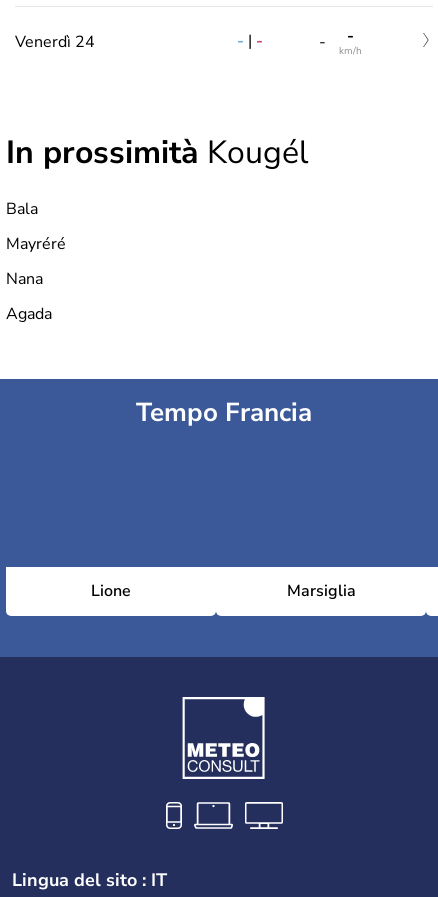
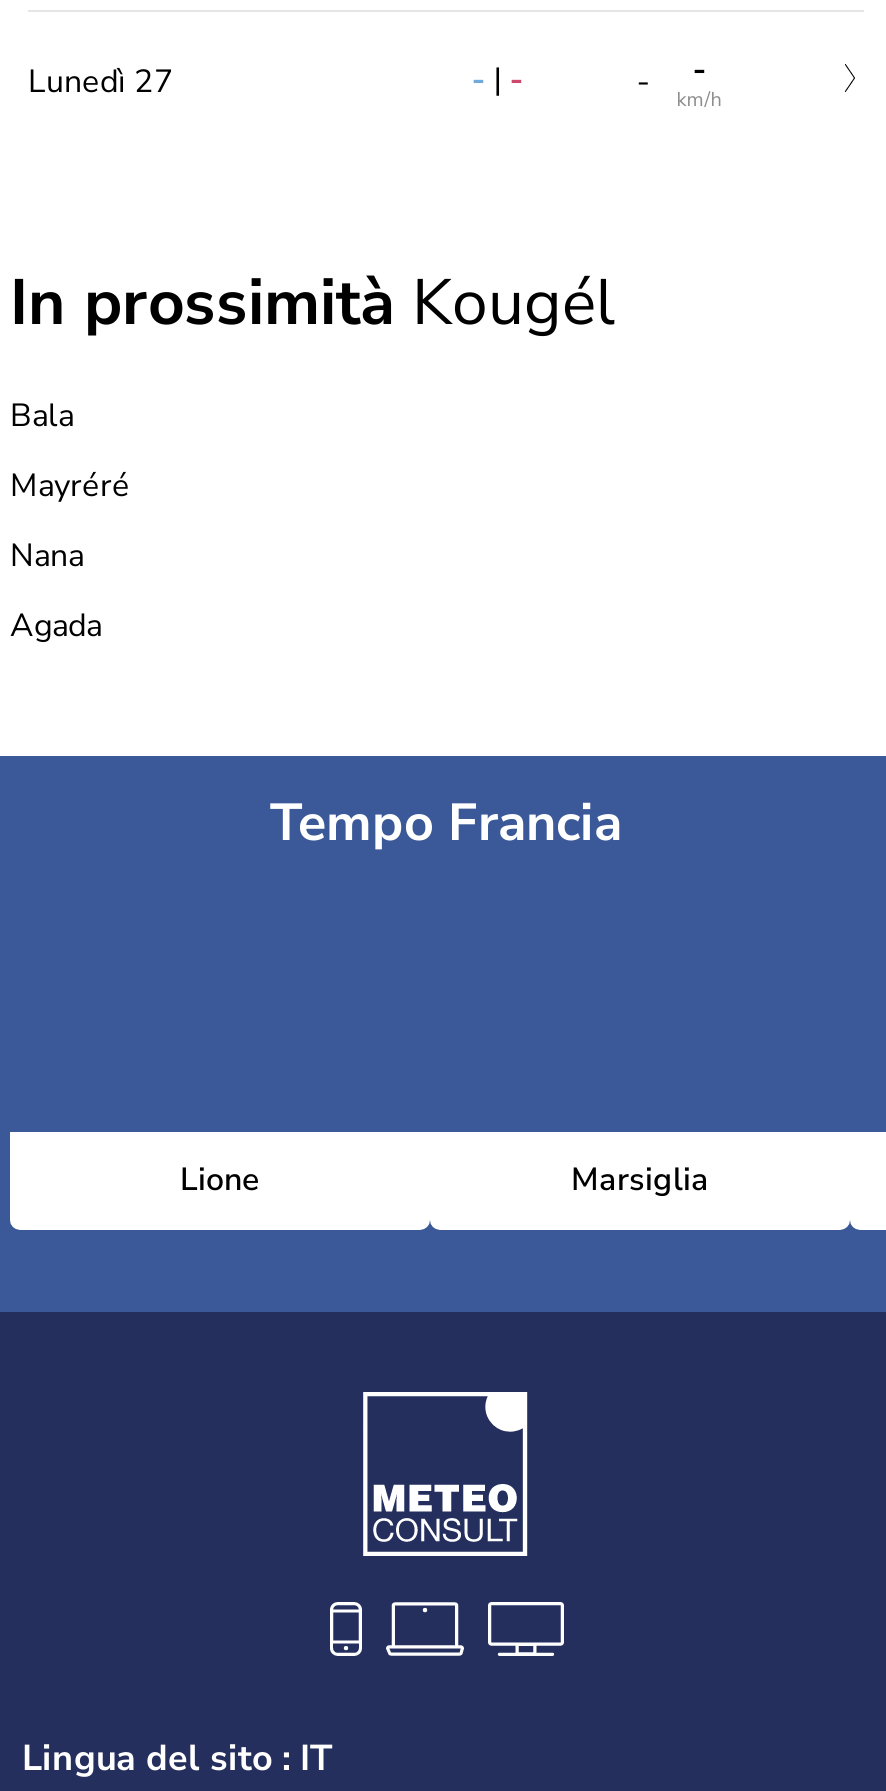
- Venerdì 24
+ Lunedì 27
